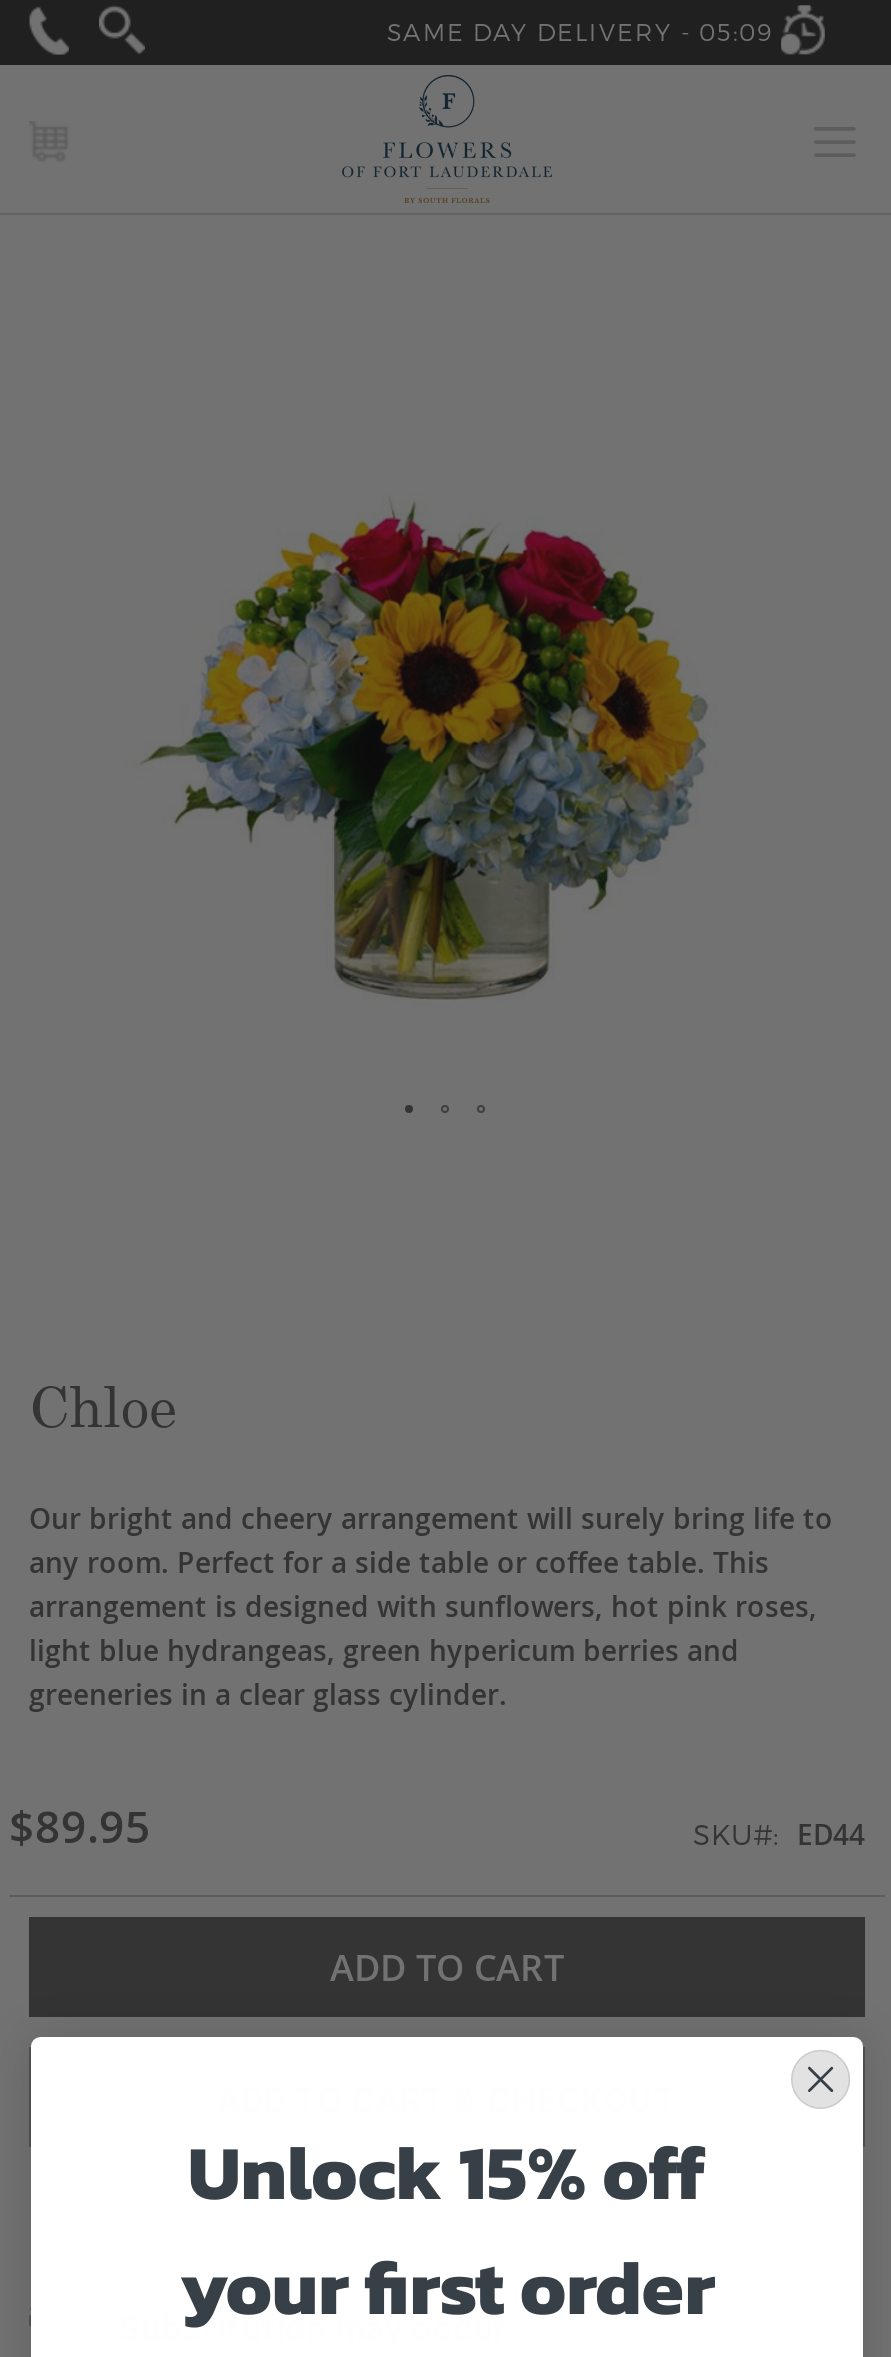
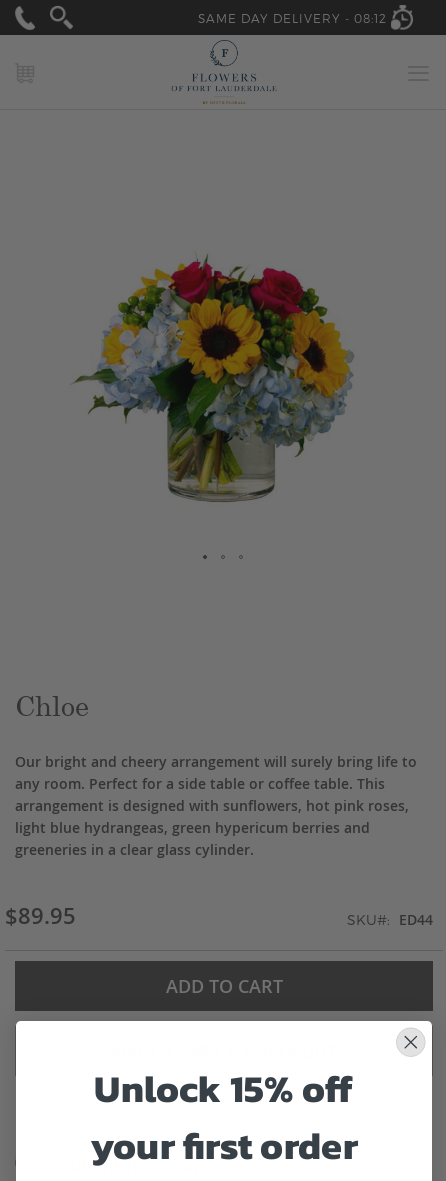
- SAME DAY DELIVERY - 05:09
+ SAME DAY DELIVERY - 08:12
